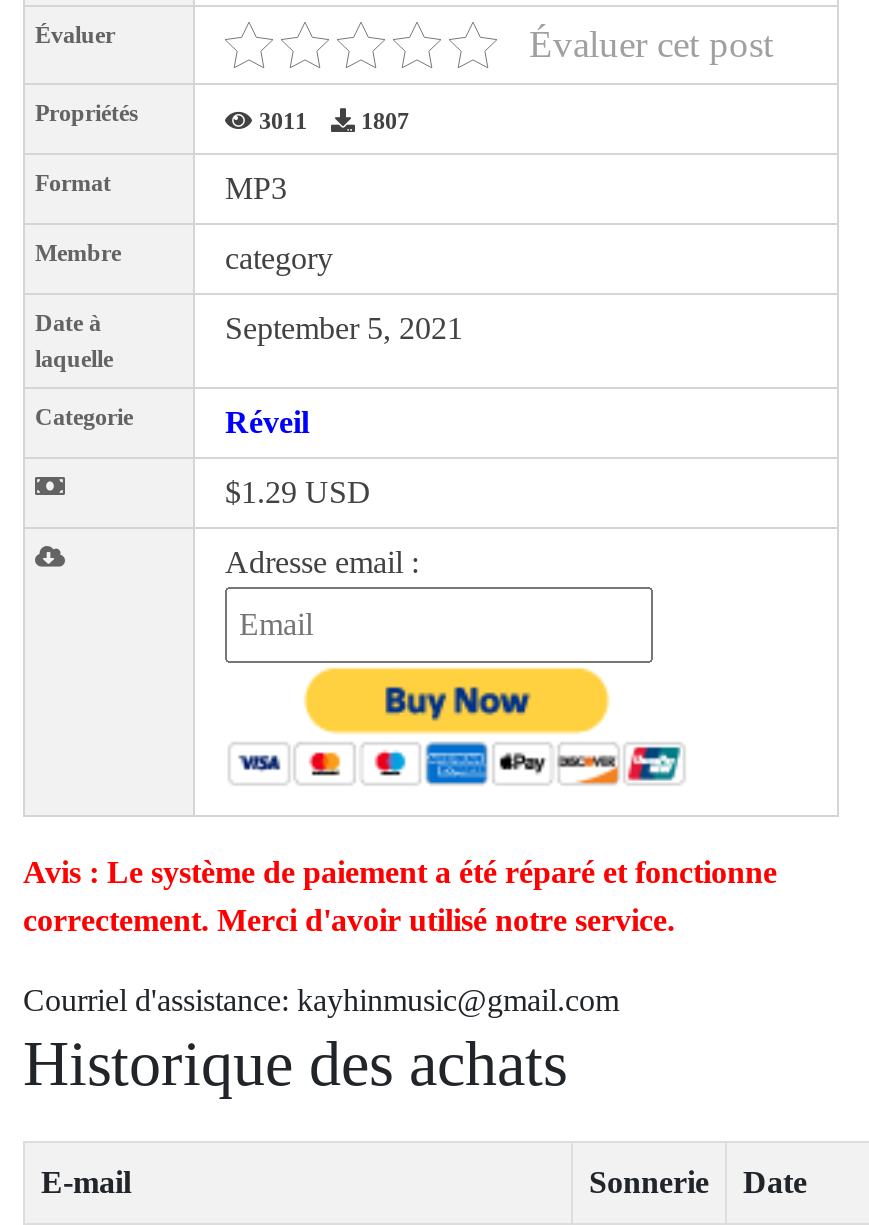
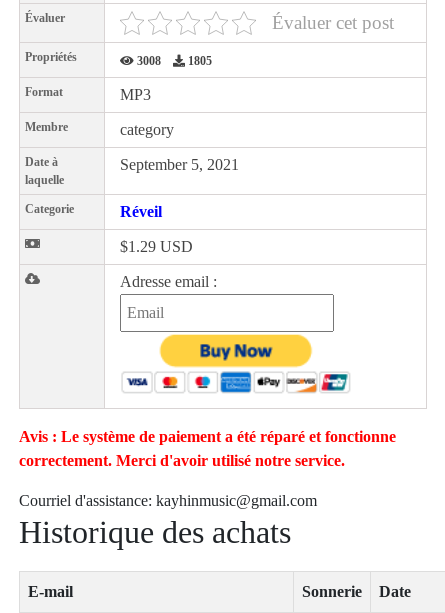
- 3011
+ 3008

- 1807
+ 1805
